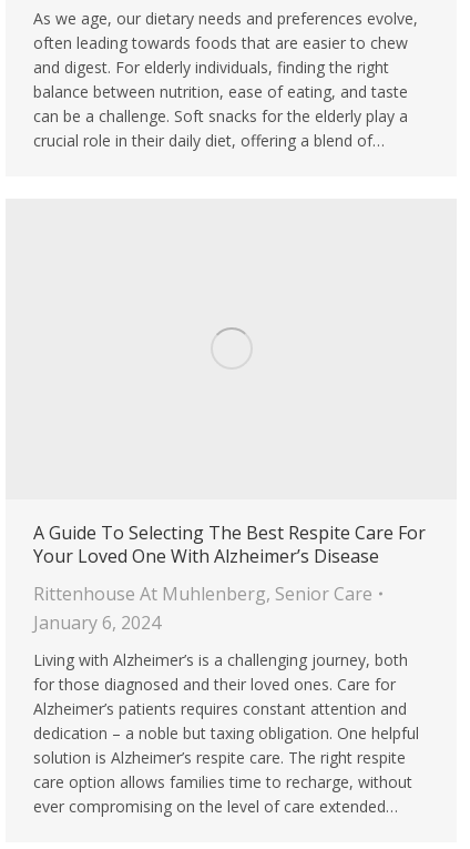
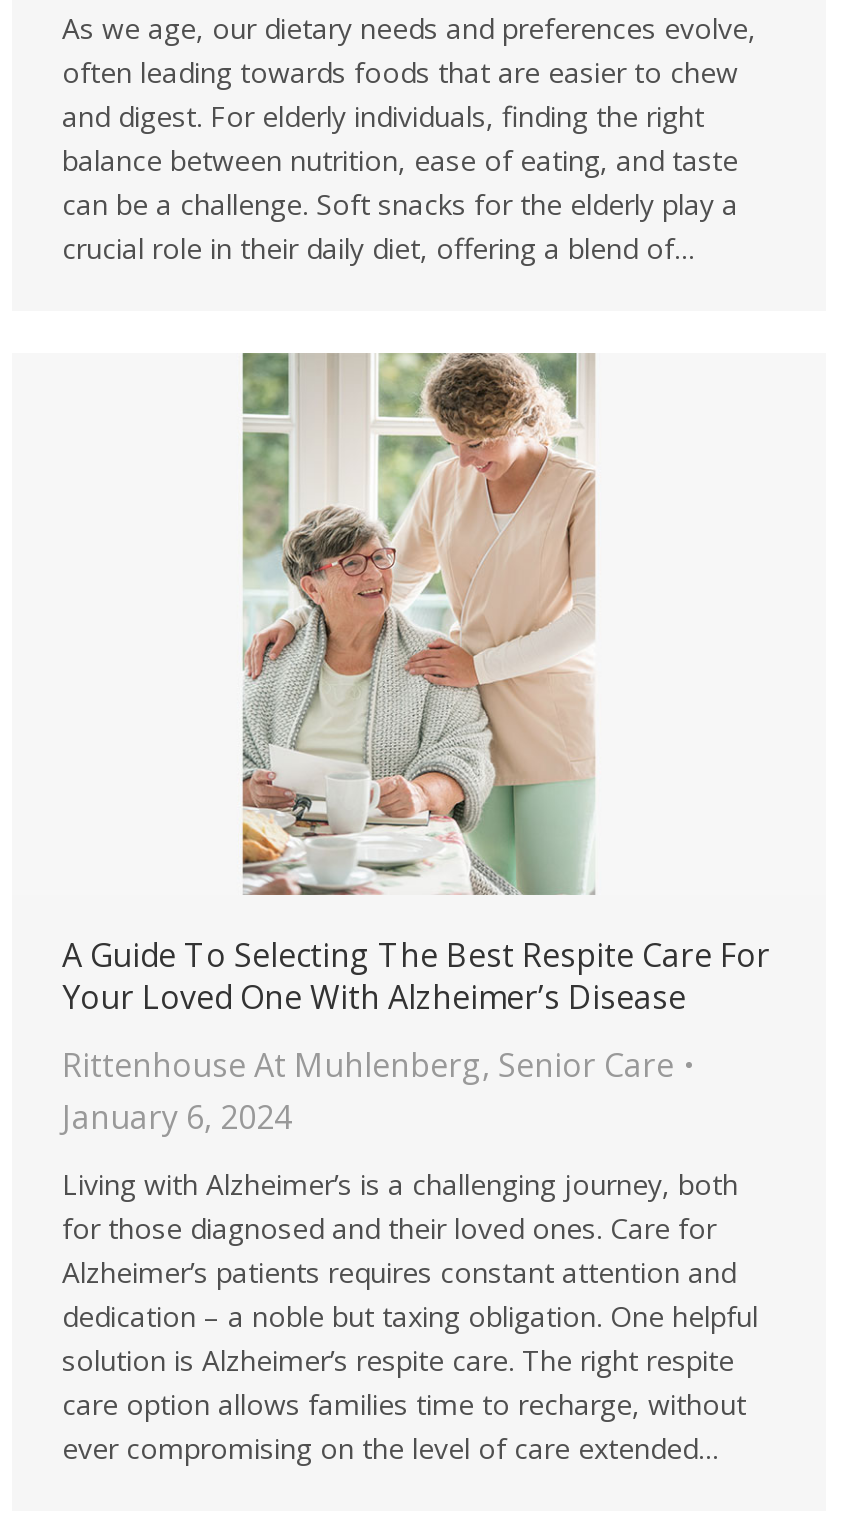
+ [image]
